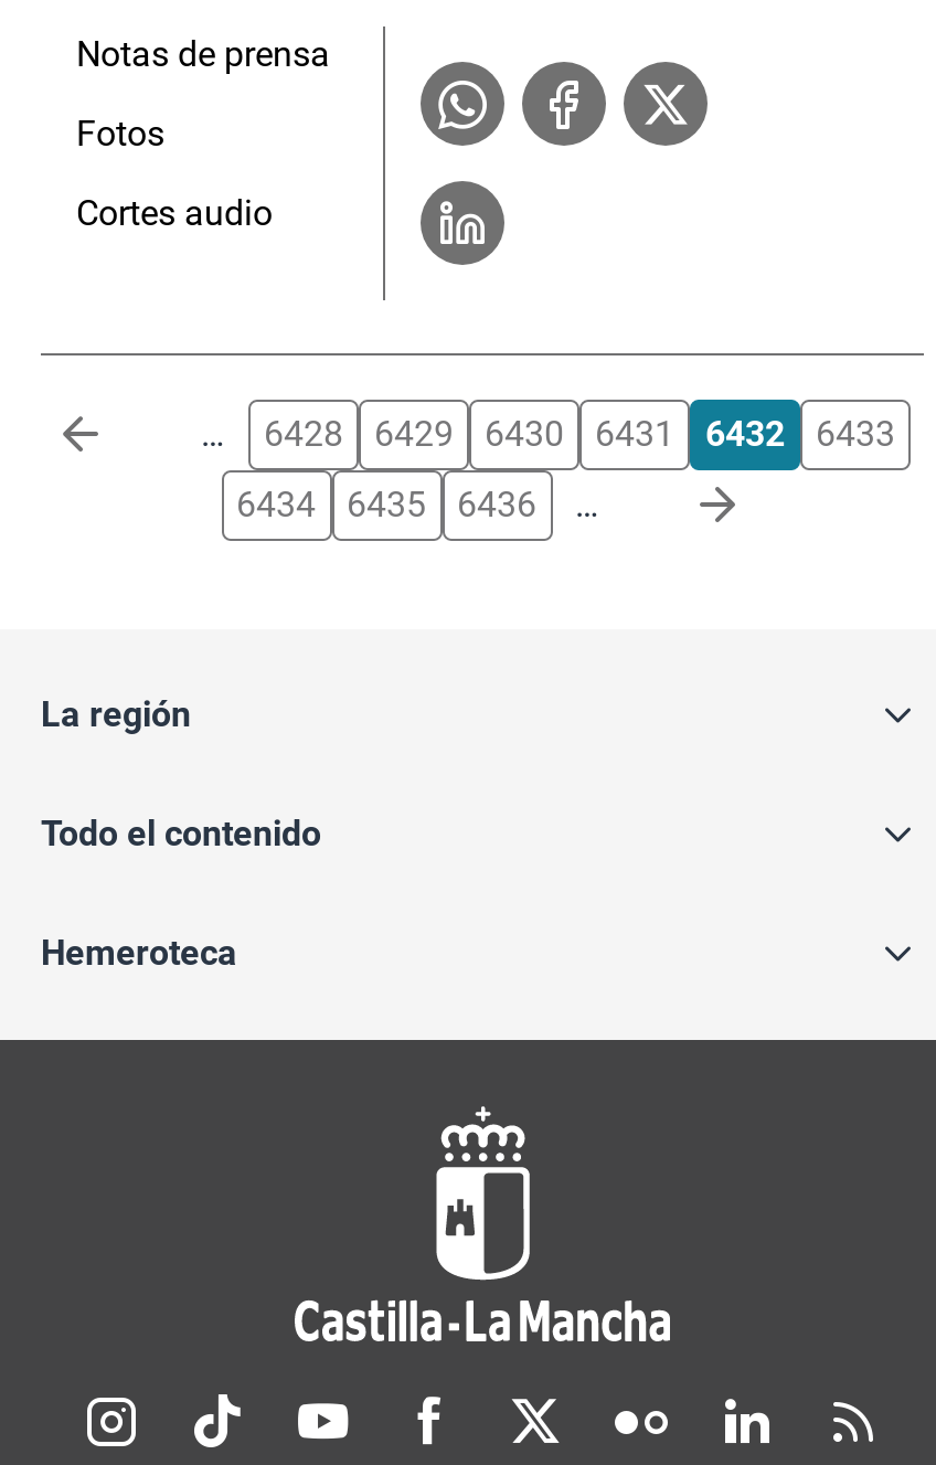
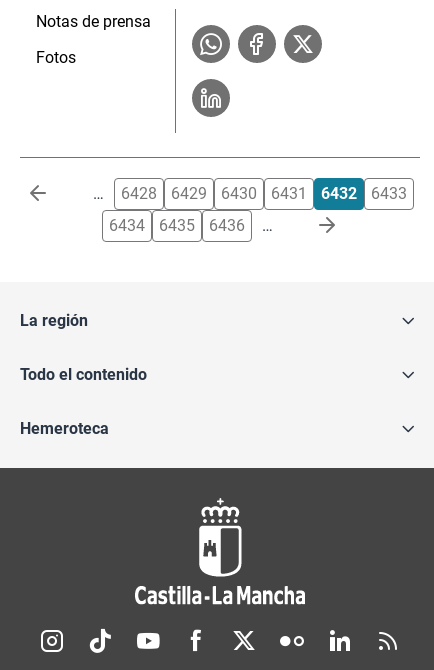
- Cortes audio
